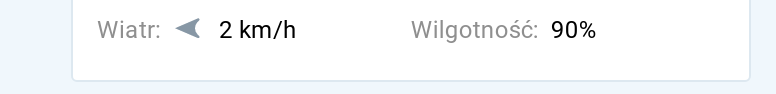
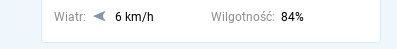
- 2 km/h
+ 6 km/h

- Wilgotność: 90%
+ Wilgotność: 84%
